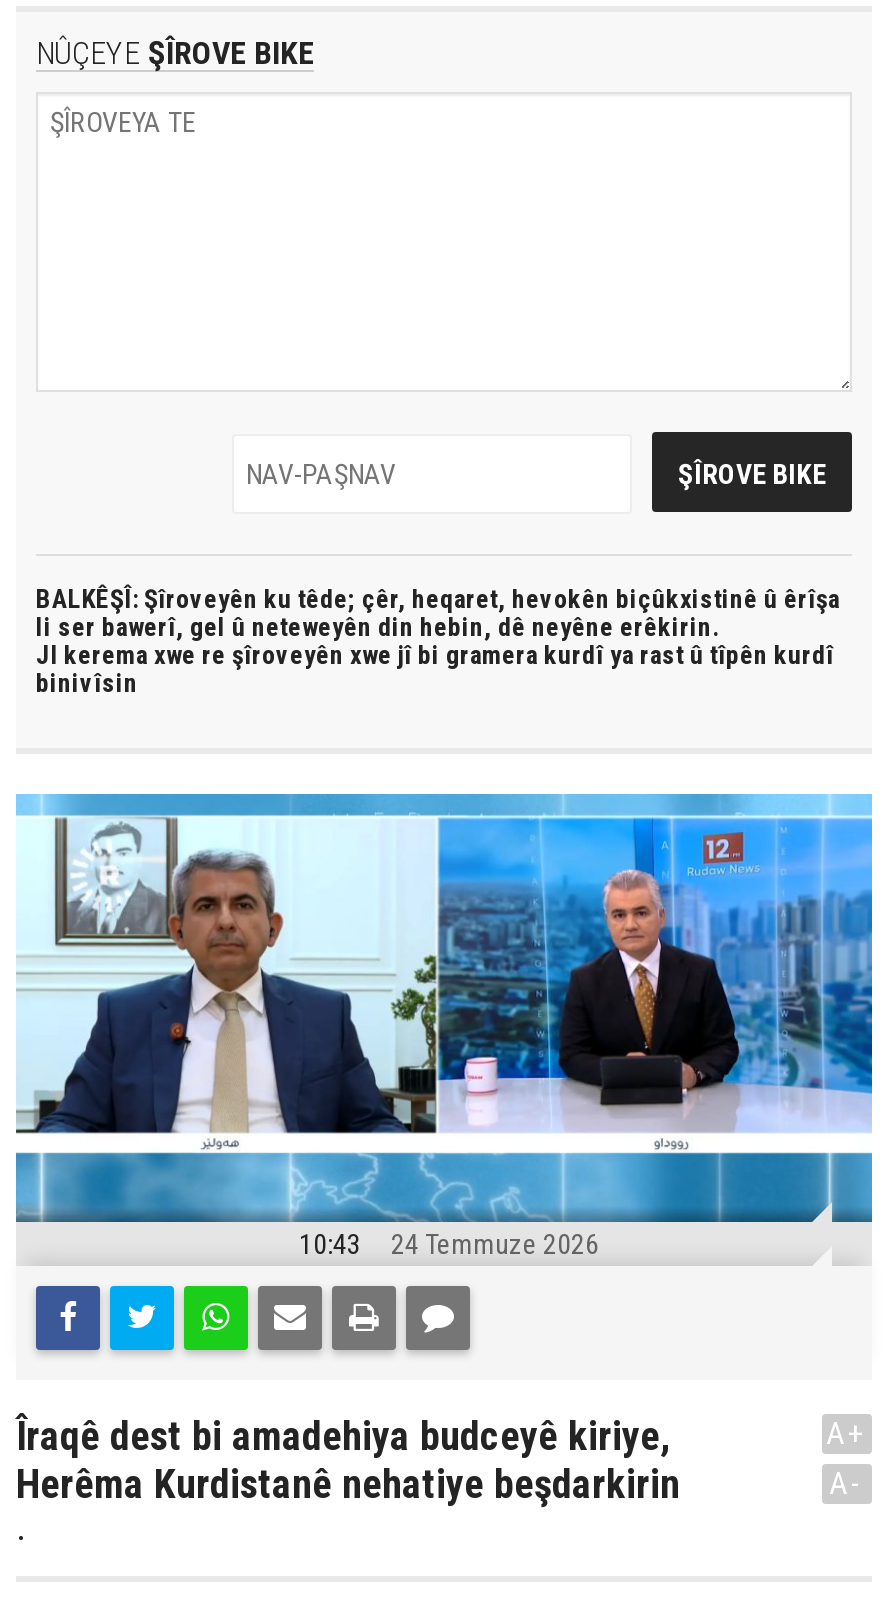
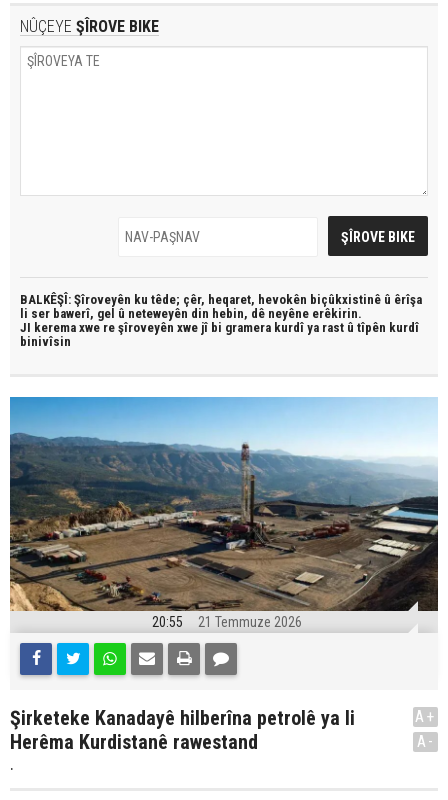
- [image]
- 10:43
- 24 Temmuze 2026
+ [image]
+ 20:55
+ 21 Temmuze 2026

- Îraqê dest bi amadehiya budceyê kiriye,
- Herêma Kurdistanê nehatiye beşdarkirin
+ Şirketeke Kanadayê hilberîna petrolê ya li
+ Herêma Kurdistanê rawestand
